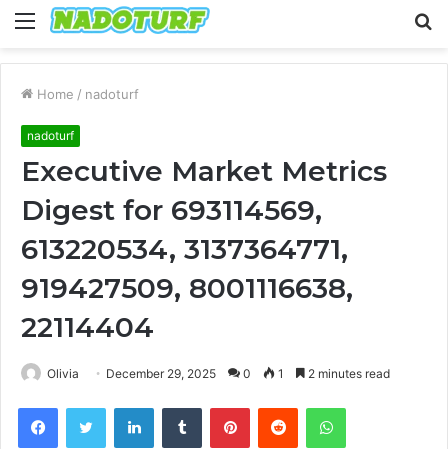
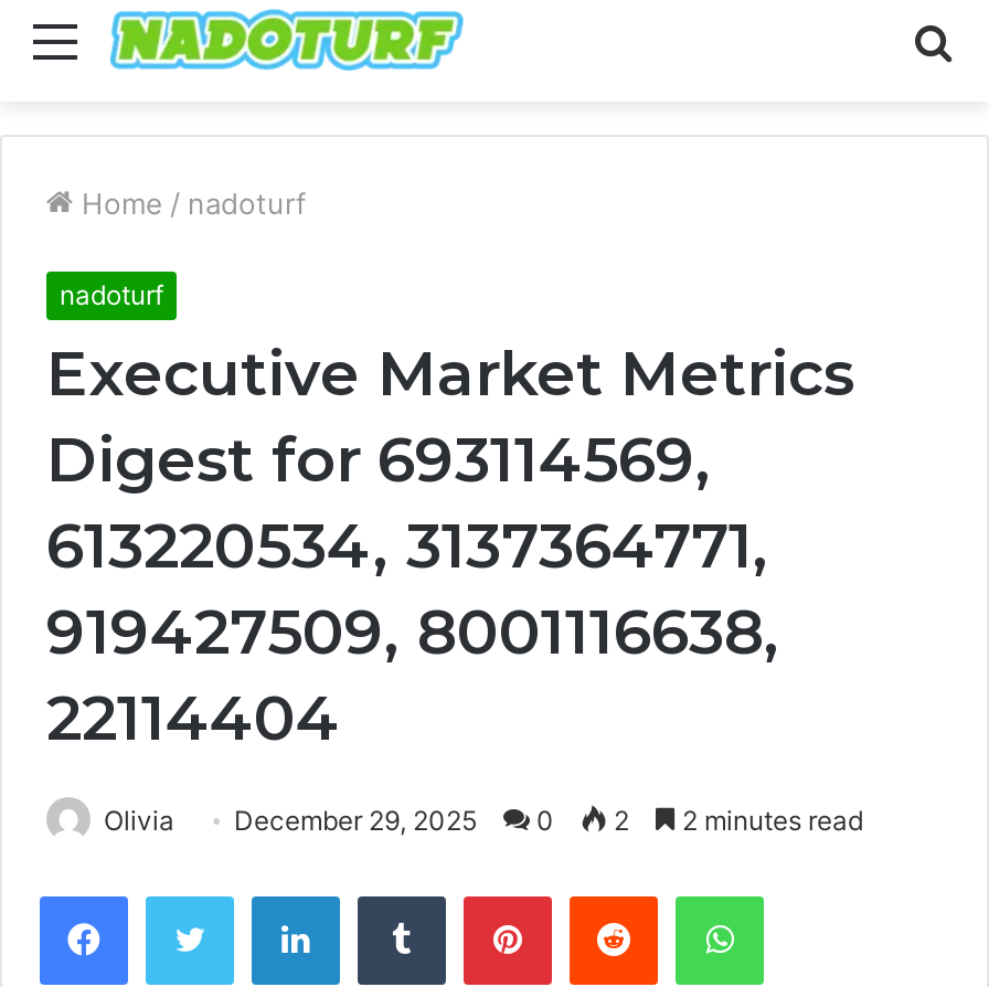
- Olivia December 29, 2025 0 1 2 minutes read
+ Olivia December 29, 2025 0 2 2 minutes read
